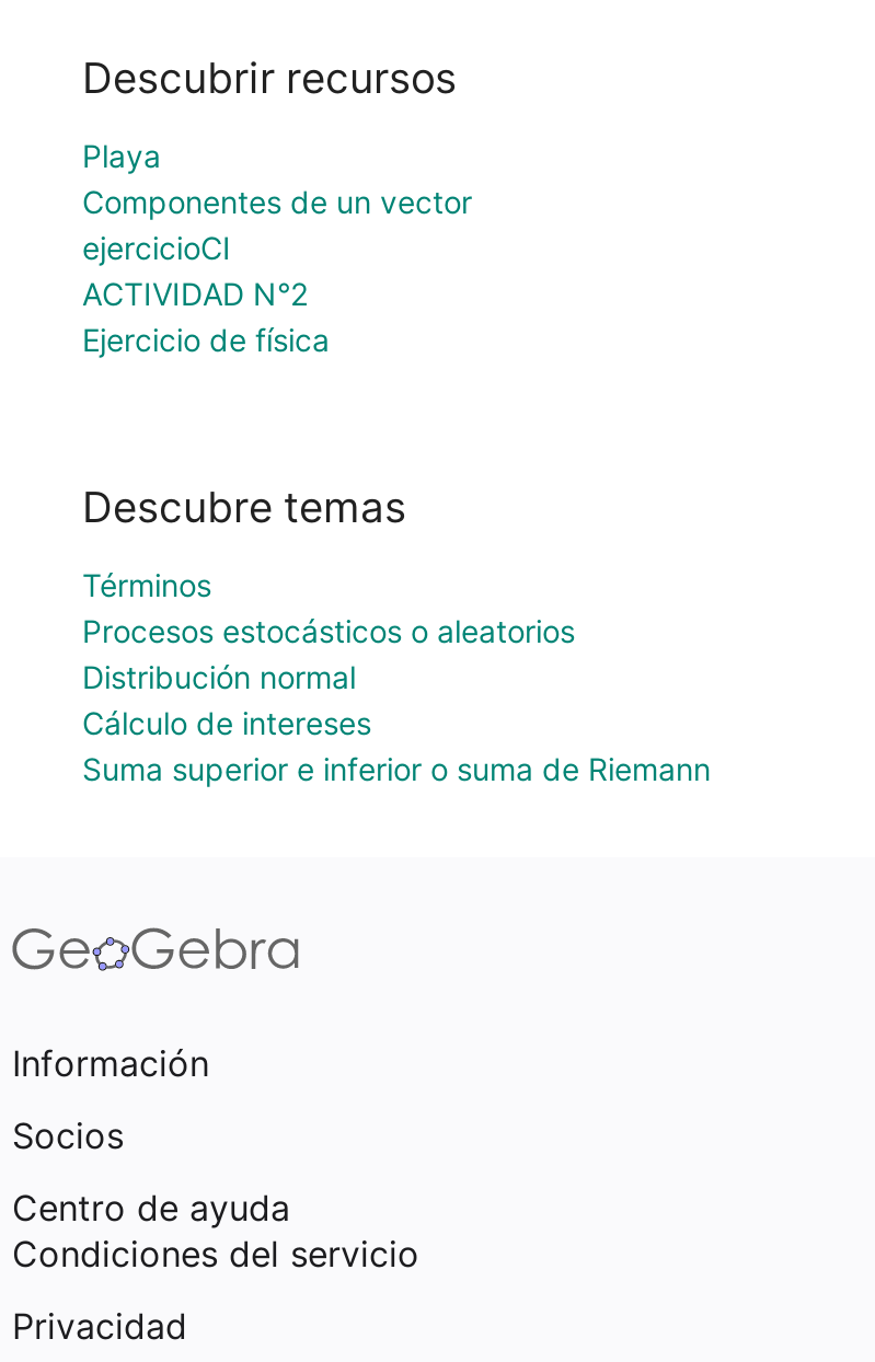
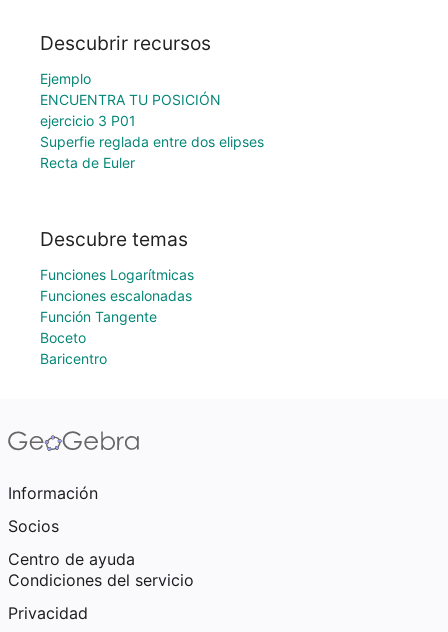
- Playa
- Componentes de un vector
- ejercicioCI
- ACTIVIDAD N°2
- Ejercicio de física
+ Ejemplo
+ ENCUENTRA TU POSICIÓN
+ ejercicio 3 P01
+ Superfie reglada entre dos elipses
+ Recta de Euler

- Términos
- Procesos estocásticos o aleatorios
- Distribución normal
- Cálculo de intereses
- Suma superior e inferior o suma de Riemann
+ Funciones Logarítmicas
+ Funciones escalonadas
+ Función Tangente
+ Boceto
+ Baricentro
